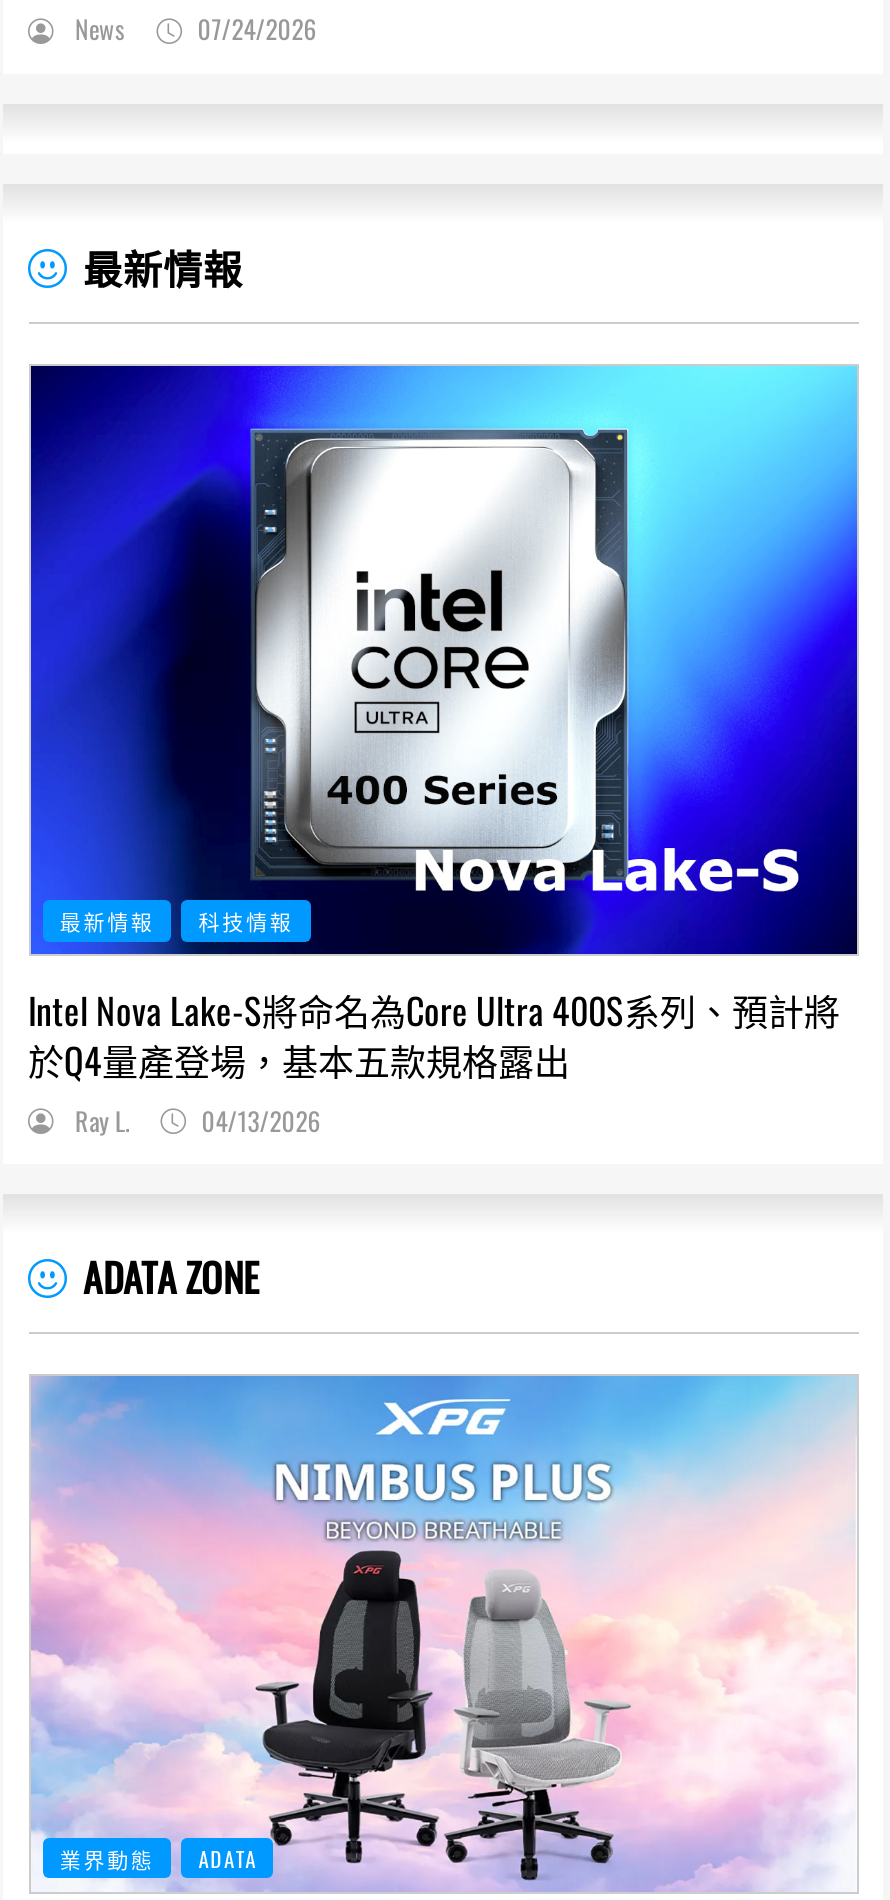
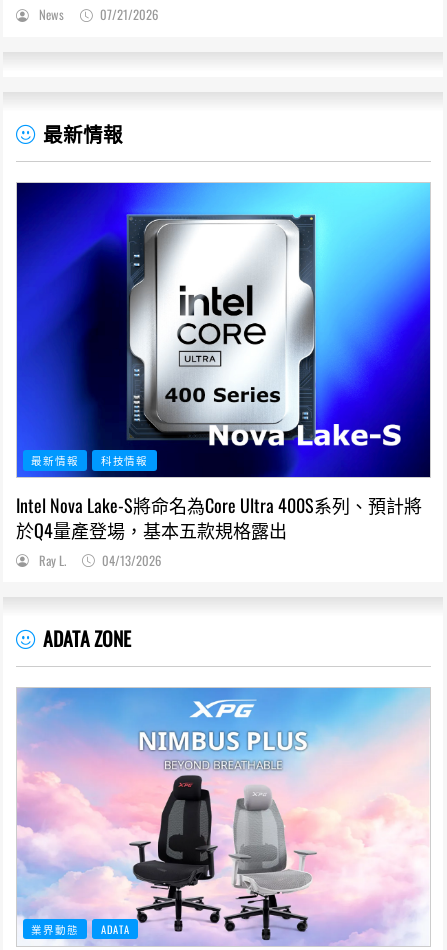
- News 07/24/2026
+ News 07/21/2026
